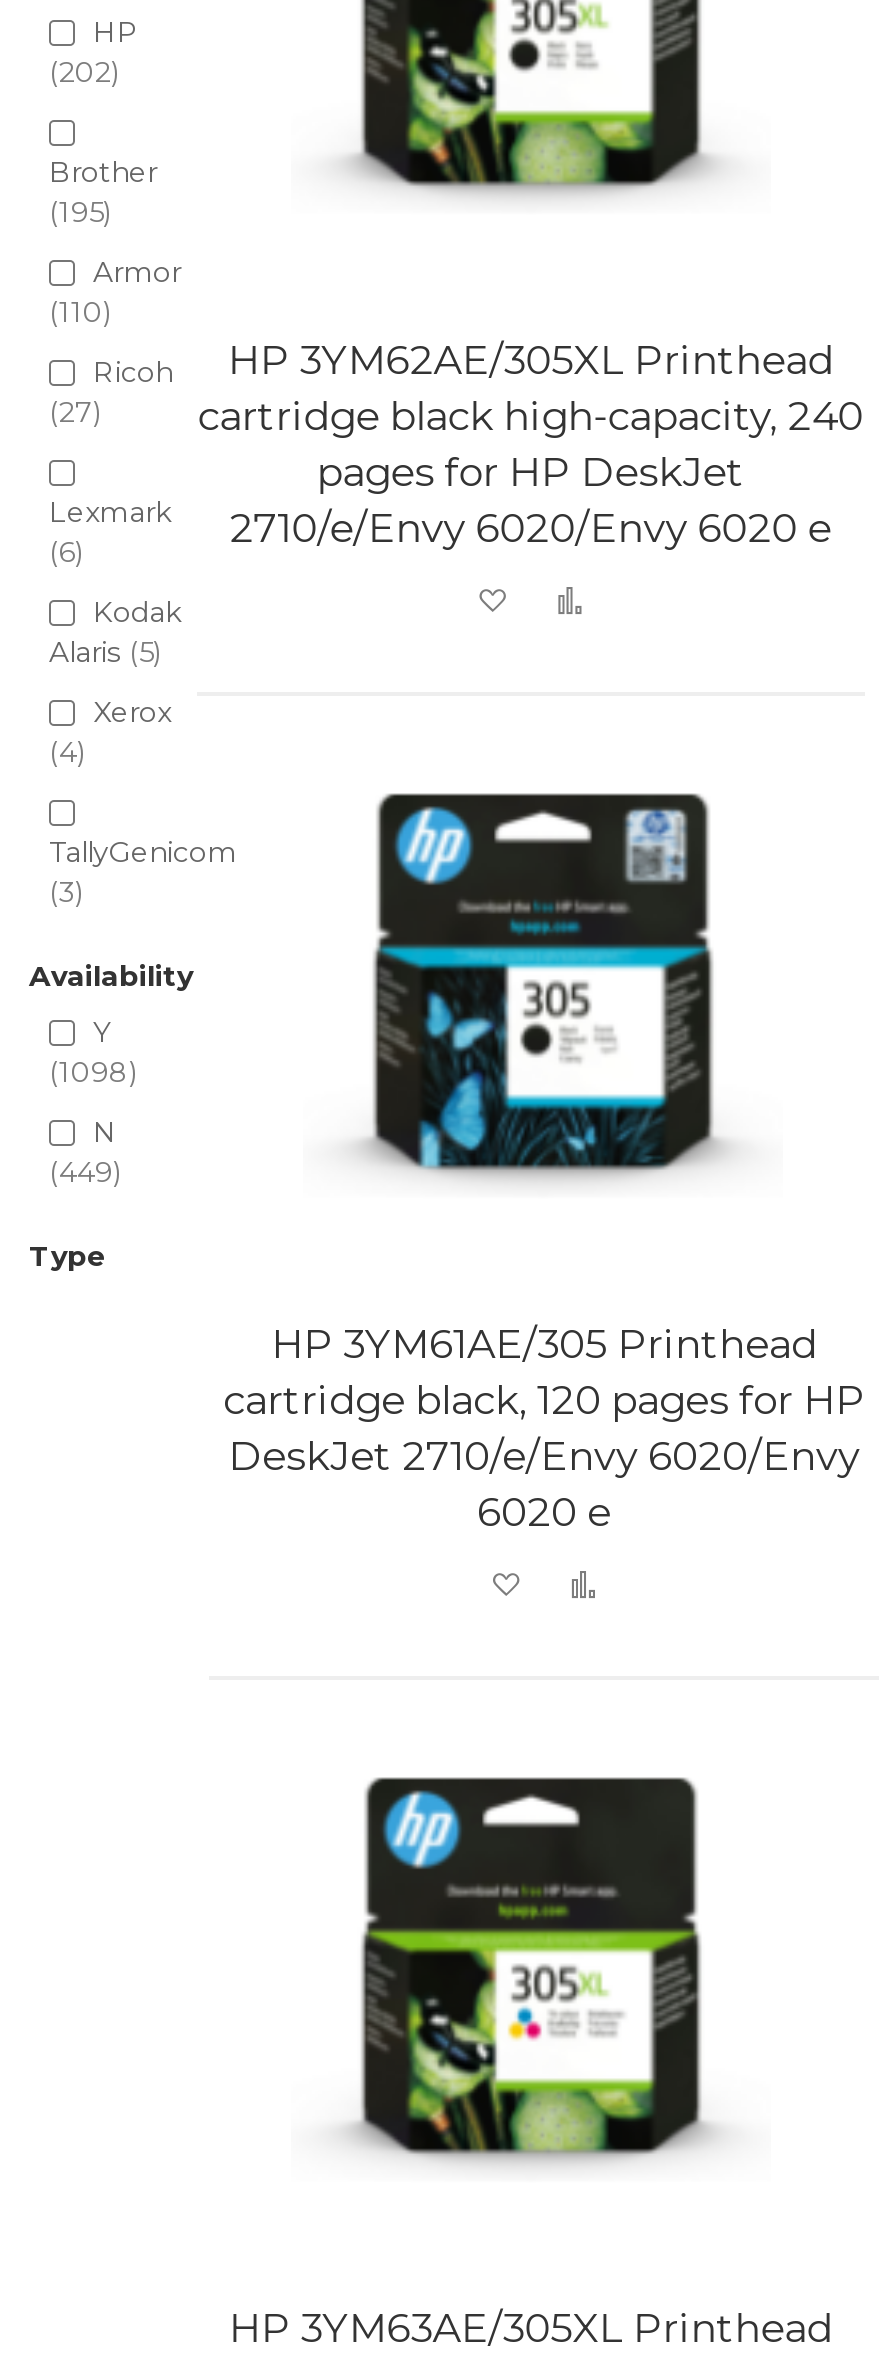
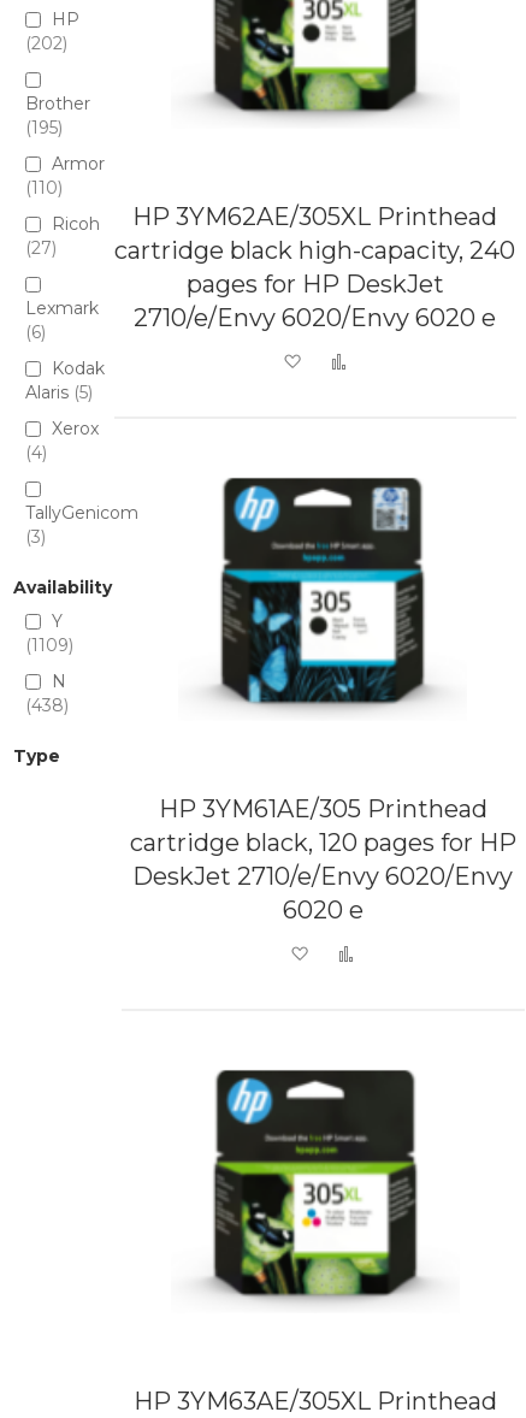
- 1098
+ 1109

- 449
+ 438
